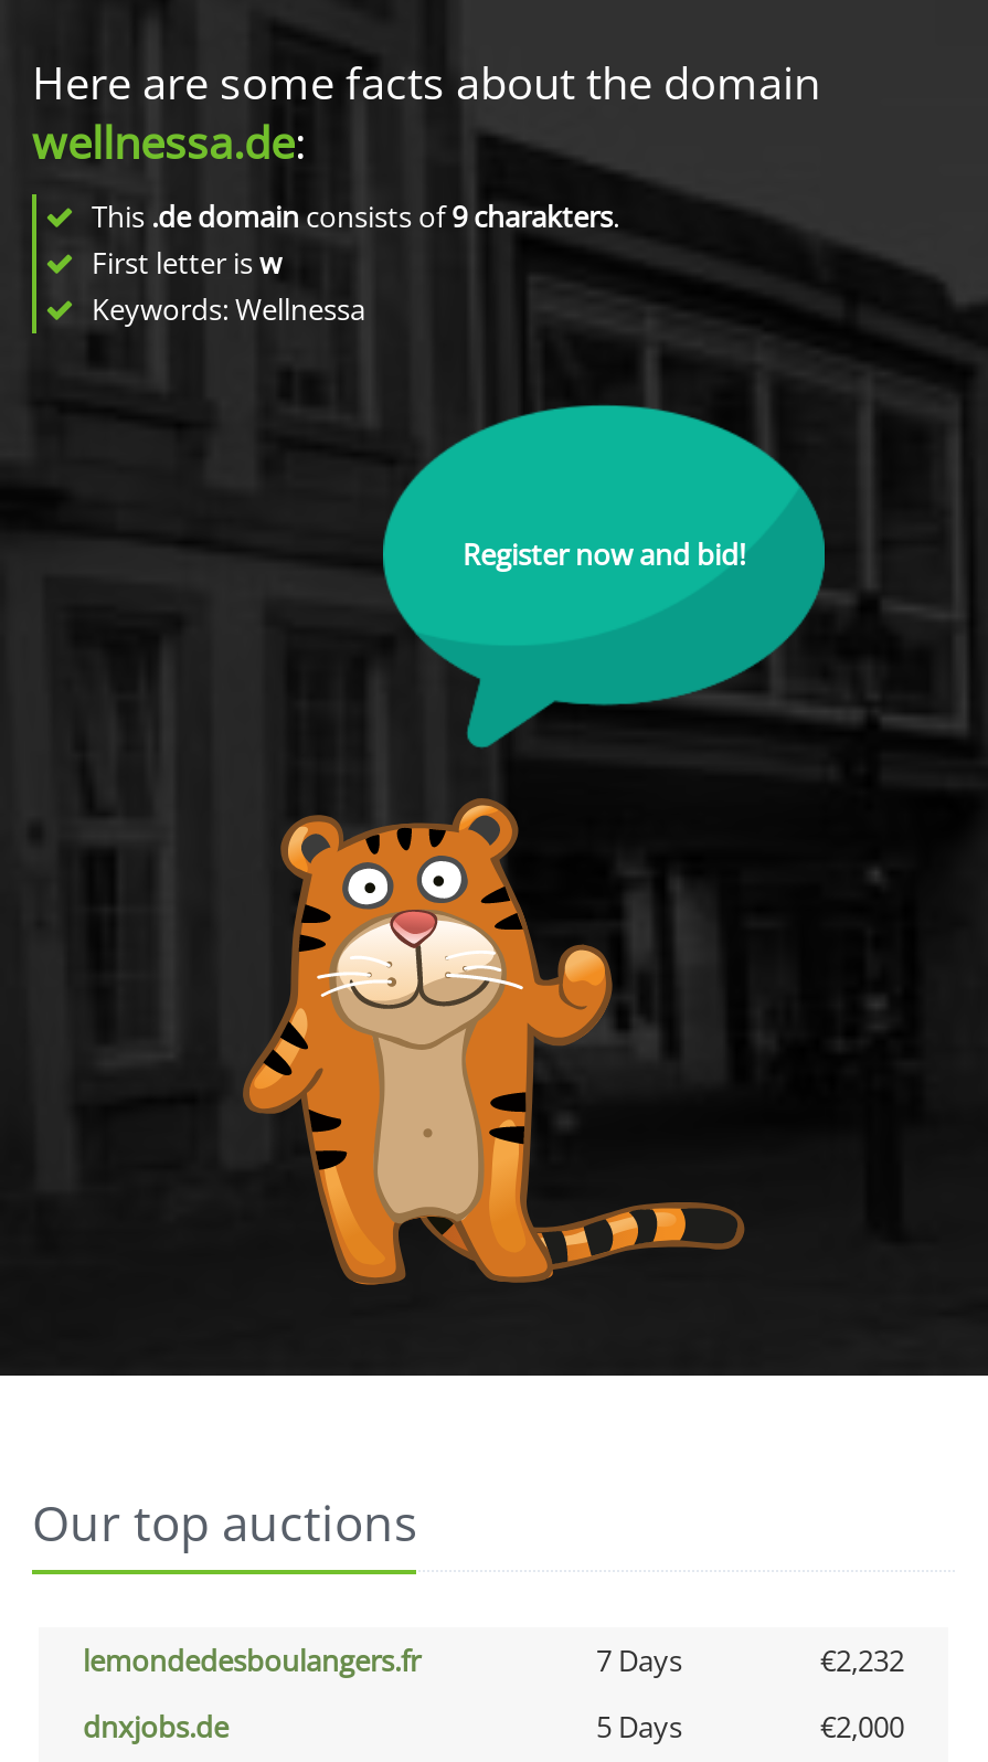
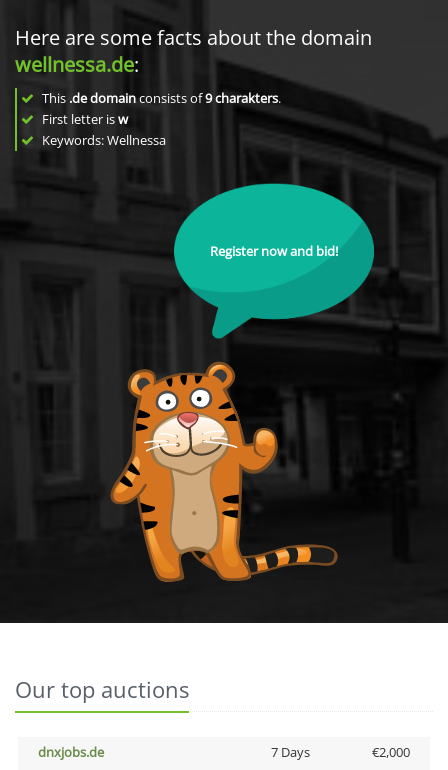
- lemondedesboulangers.fr
- 7 Days
- €2,232

- 5 Days
+ 7 Days
